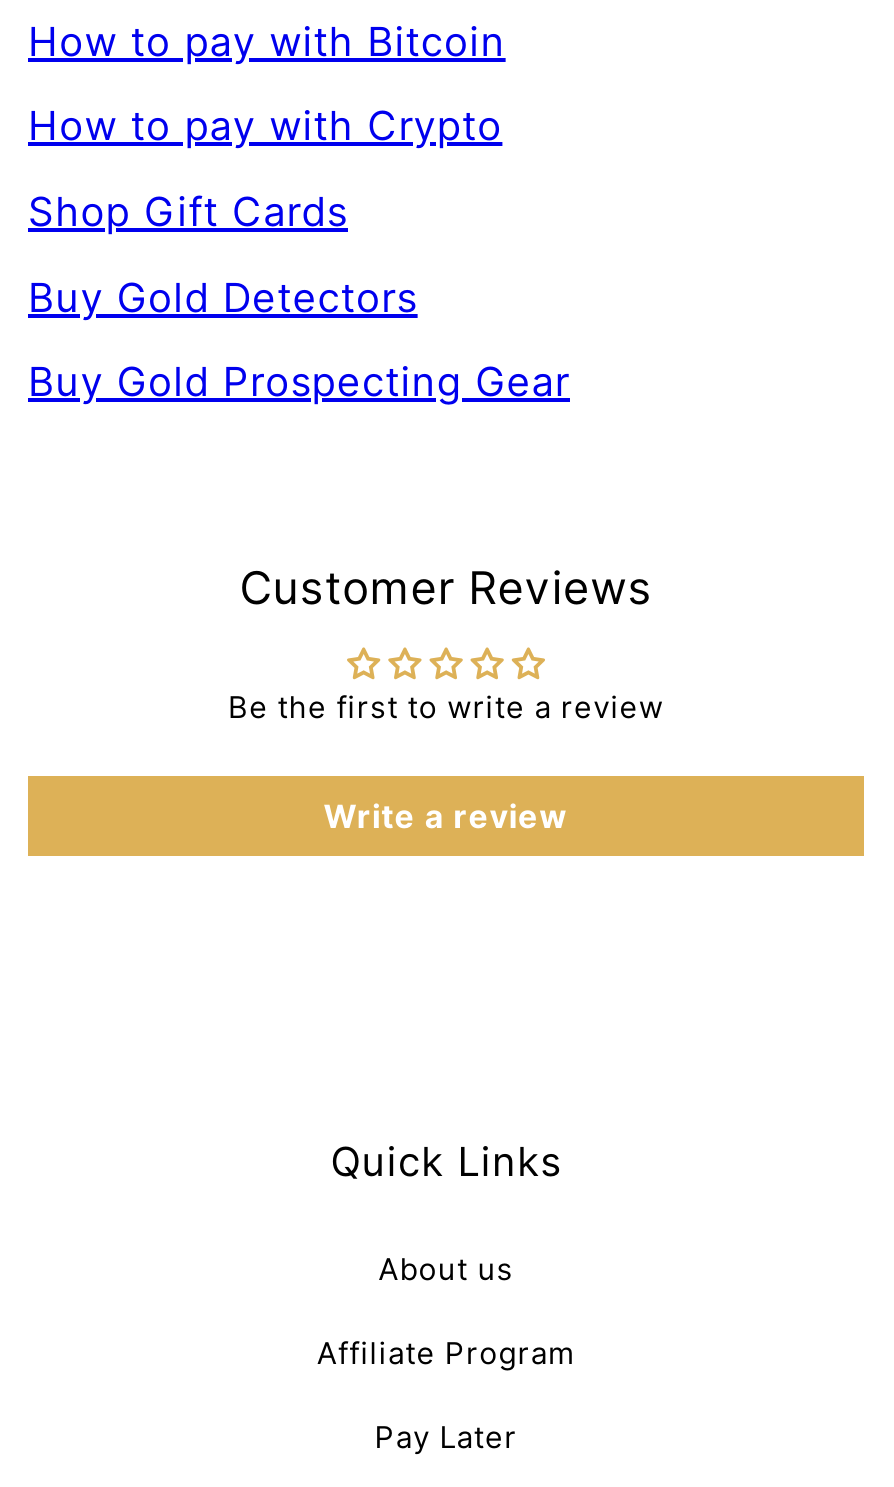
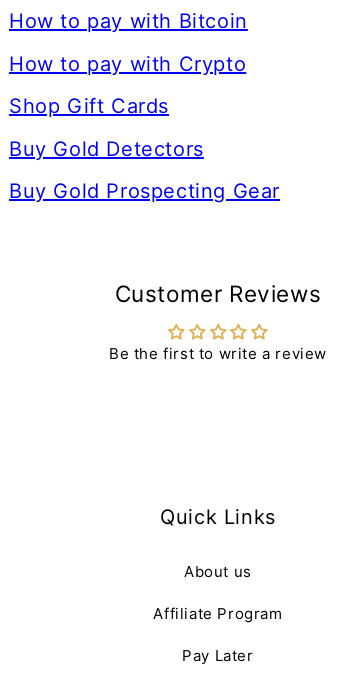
- Write a review
